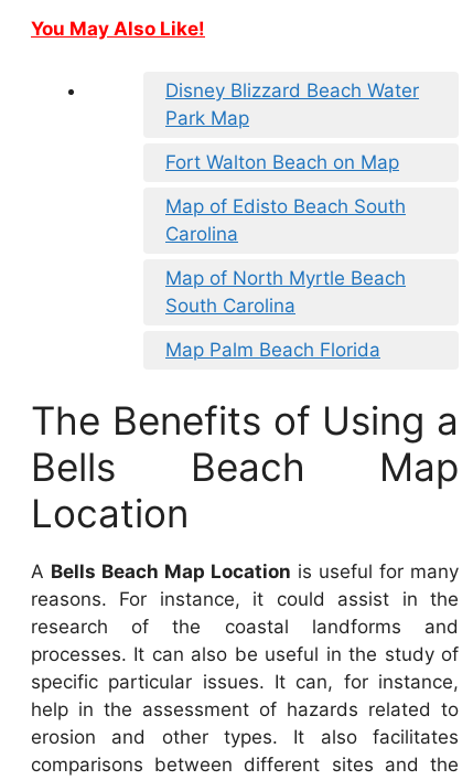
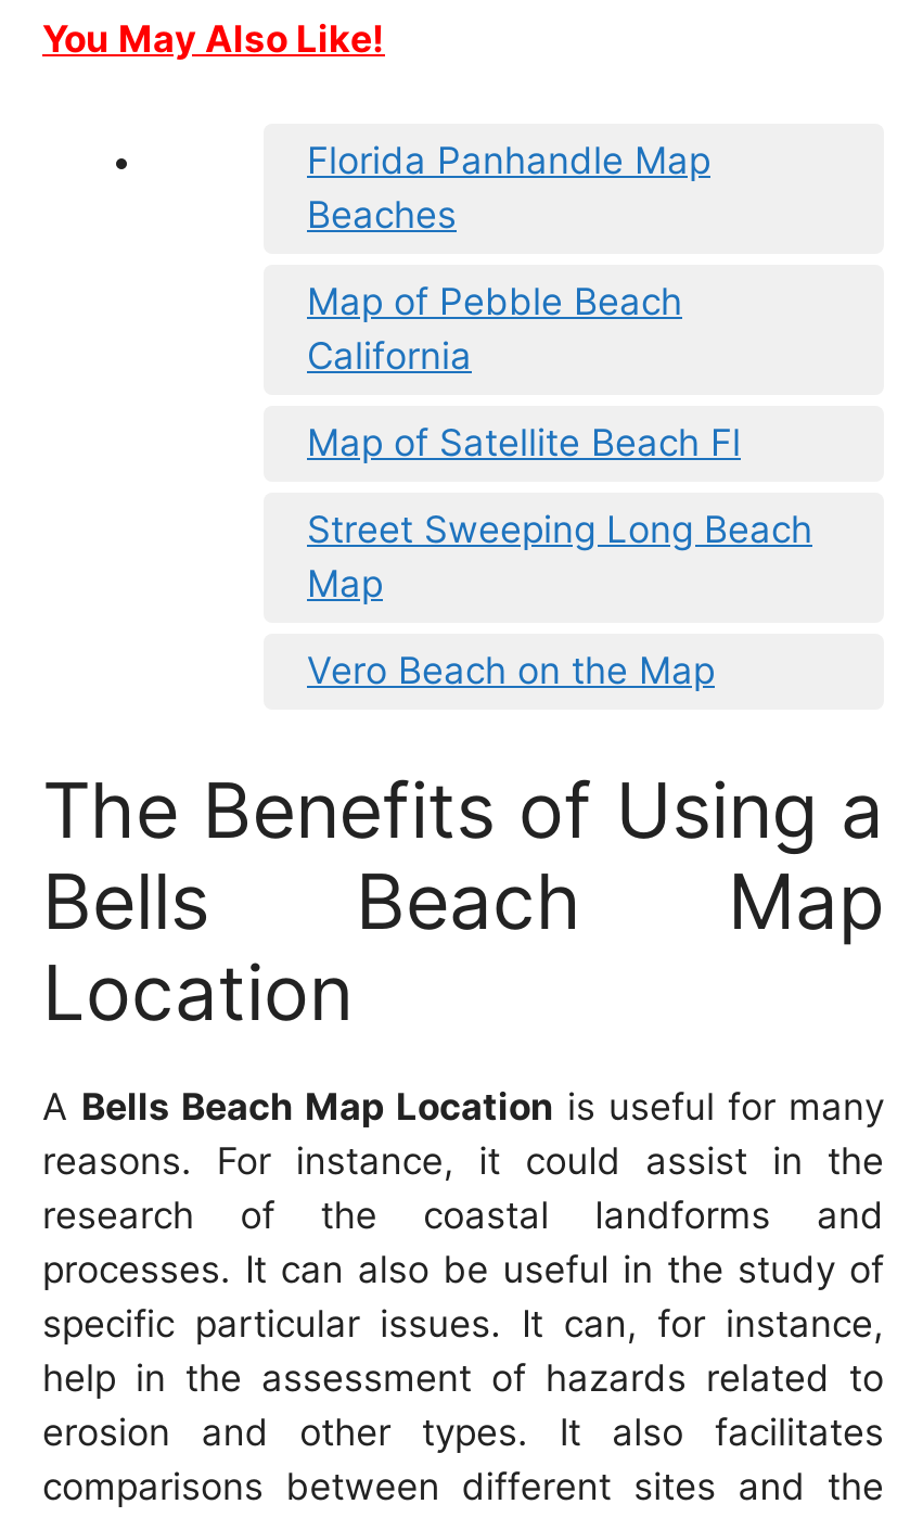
- Disney Blizzard Beach Water
- Park Map
+ Florida Panhandle Map
+ Beaches

- Fort Walton Beach on Map
+ Map of Pebble Beach
+ California

- Map of Edisto Beach South
- Carolina
+ Map of Satellite Beach Fl

- Map of North Myrtle Beach
- South Carolina
+ Street Sweeping Long Beach
+ Map

- Map Palm Beach Florida
+ Vero Beach on the Map
